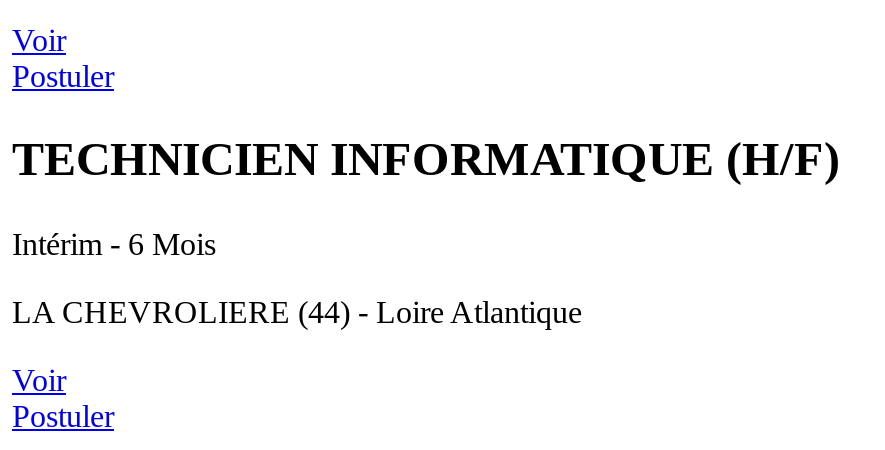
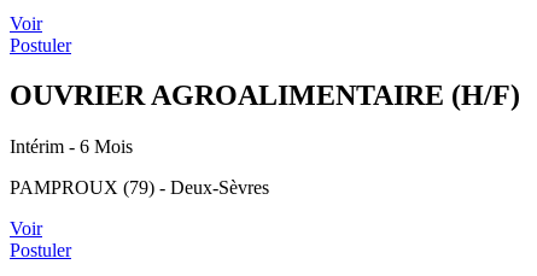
- TECHNICIEN INFORMATIQUE (H/F)
+ OUVRIER AGROALIMENTAIRE (H/F)

- LA CHEVROLIERE (44) - Loire Atlantique
+ PAMPROUX (79) - Deux-Sèvres
